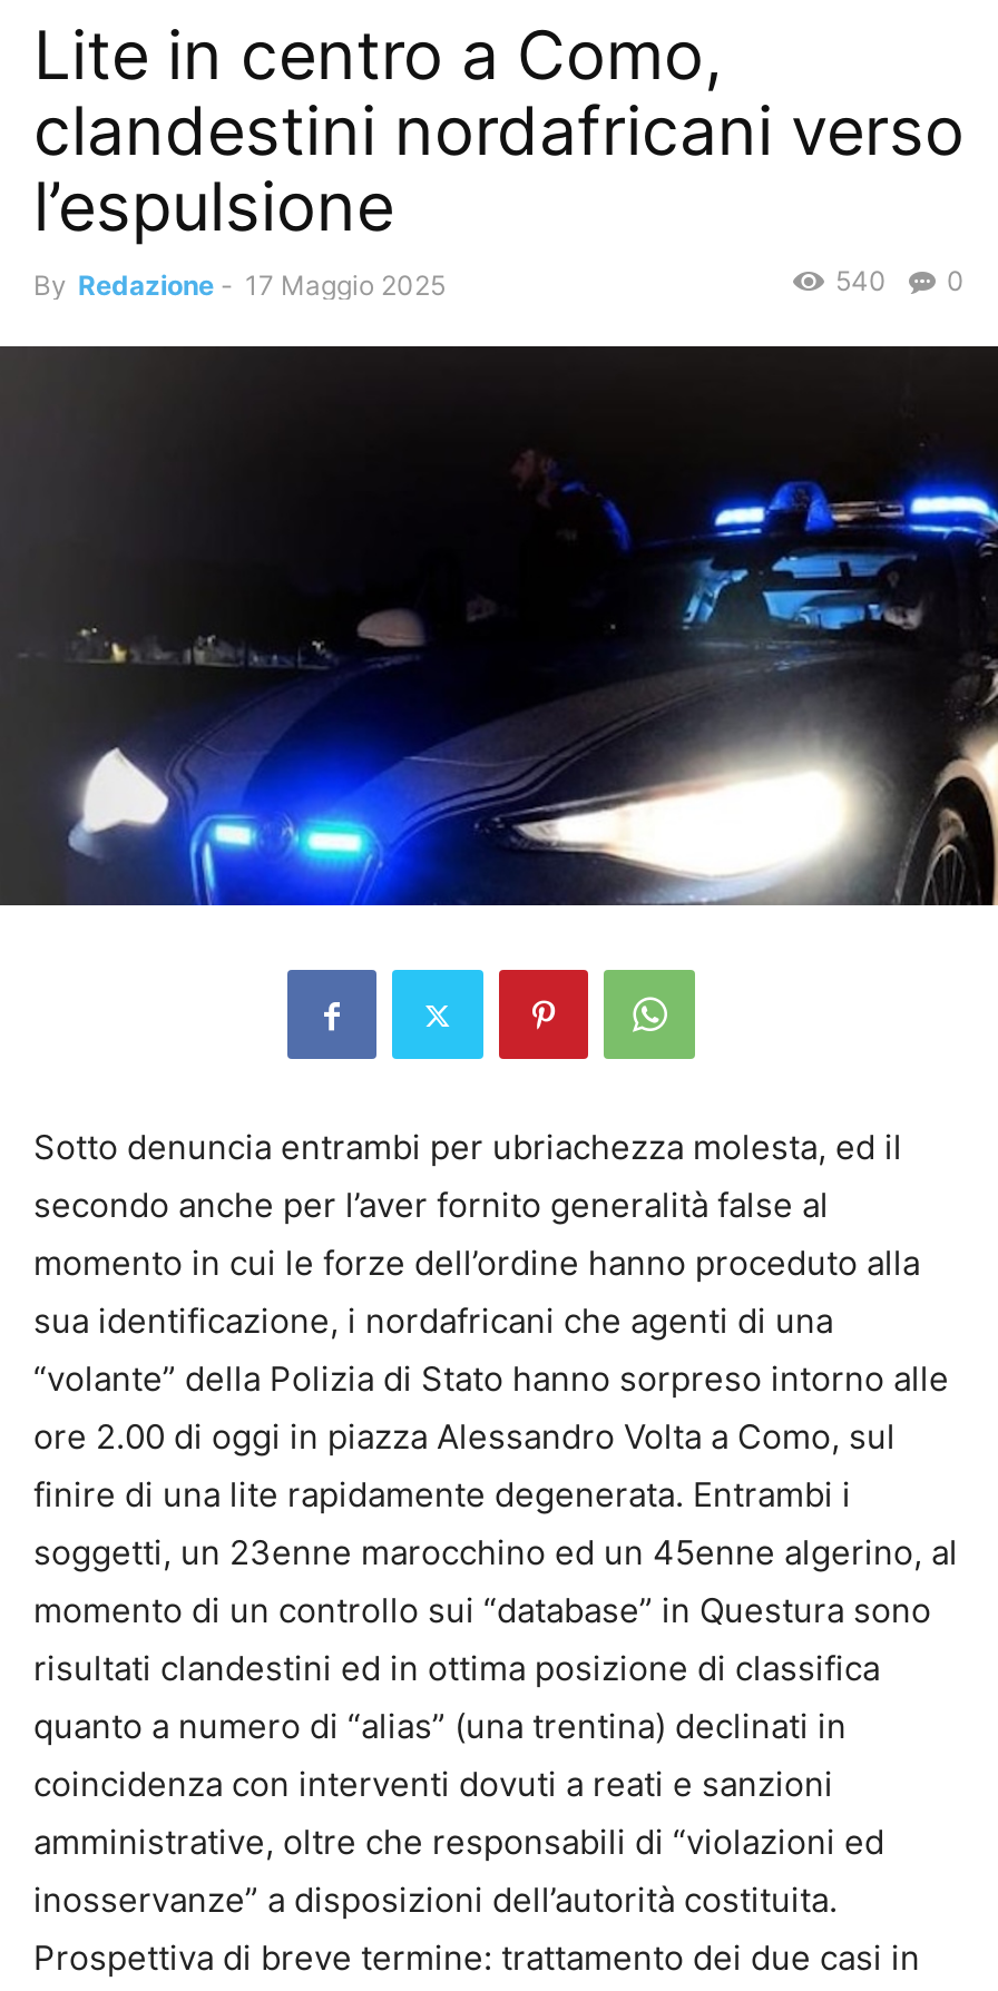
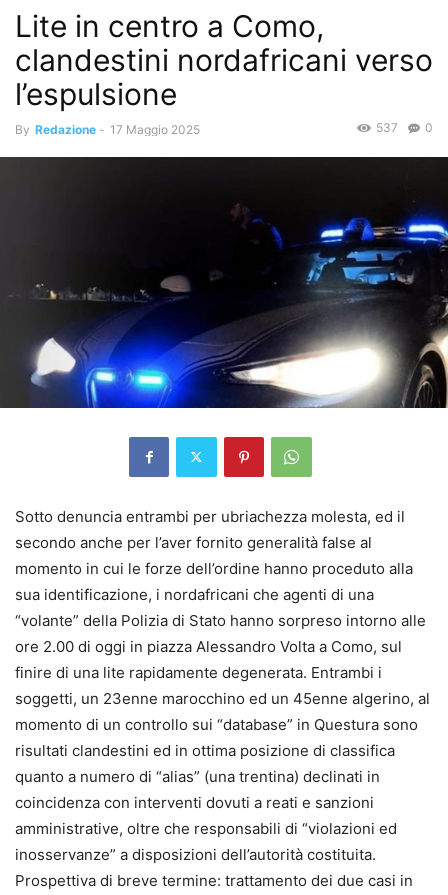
- 540 0
+ 537 0
